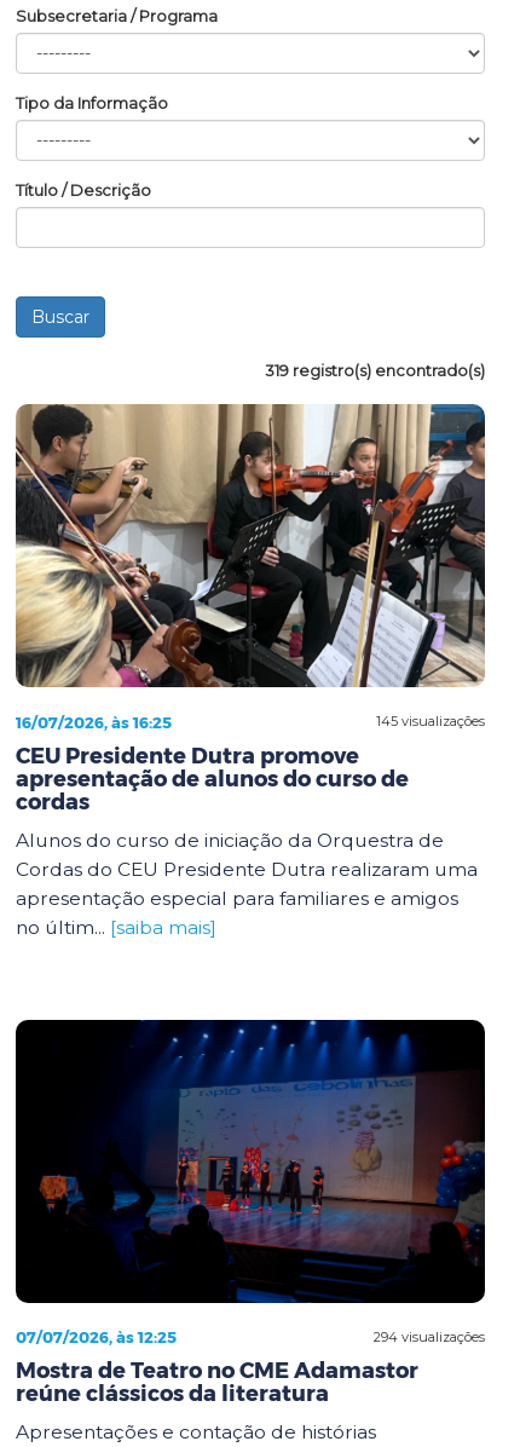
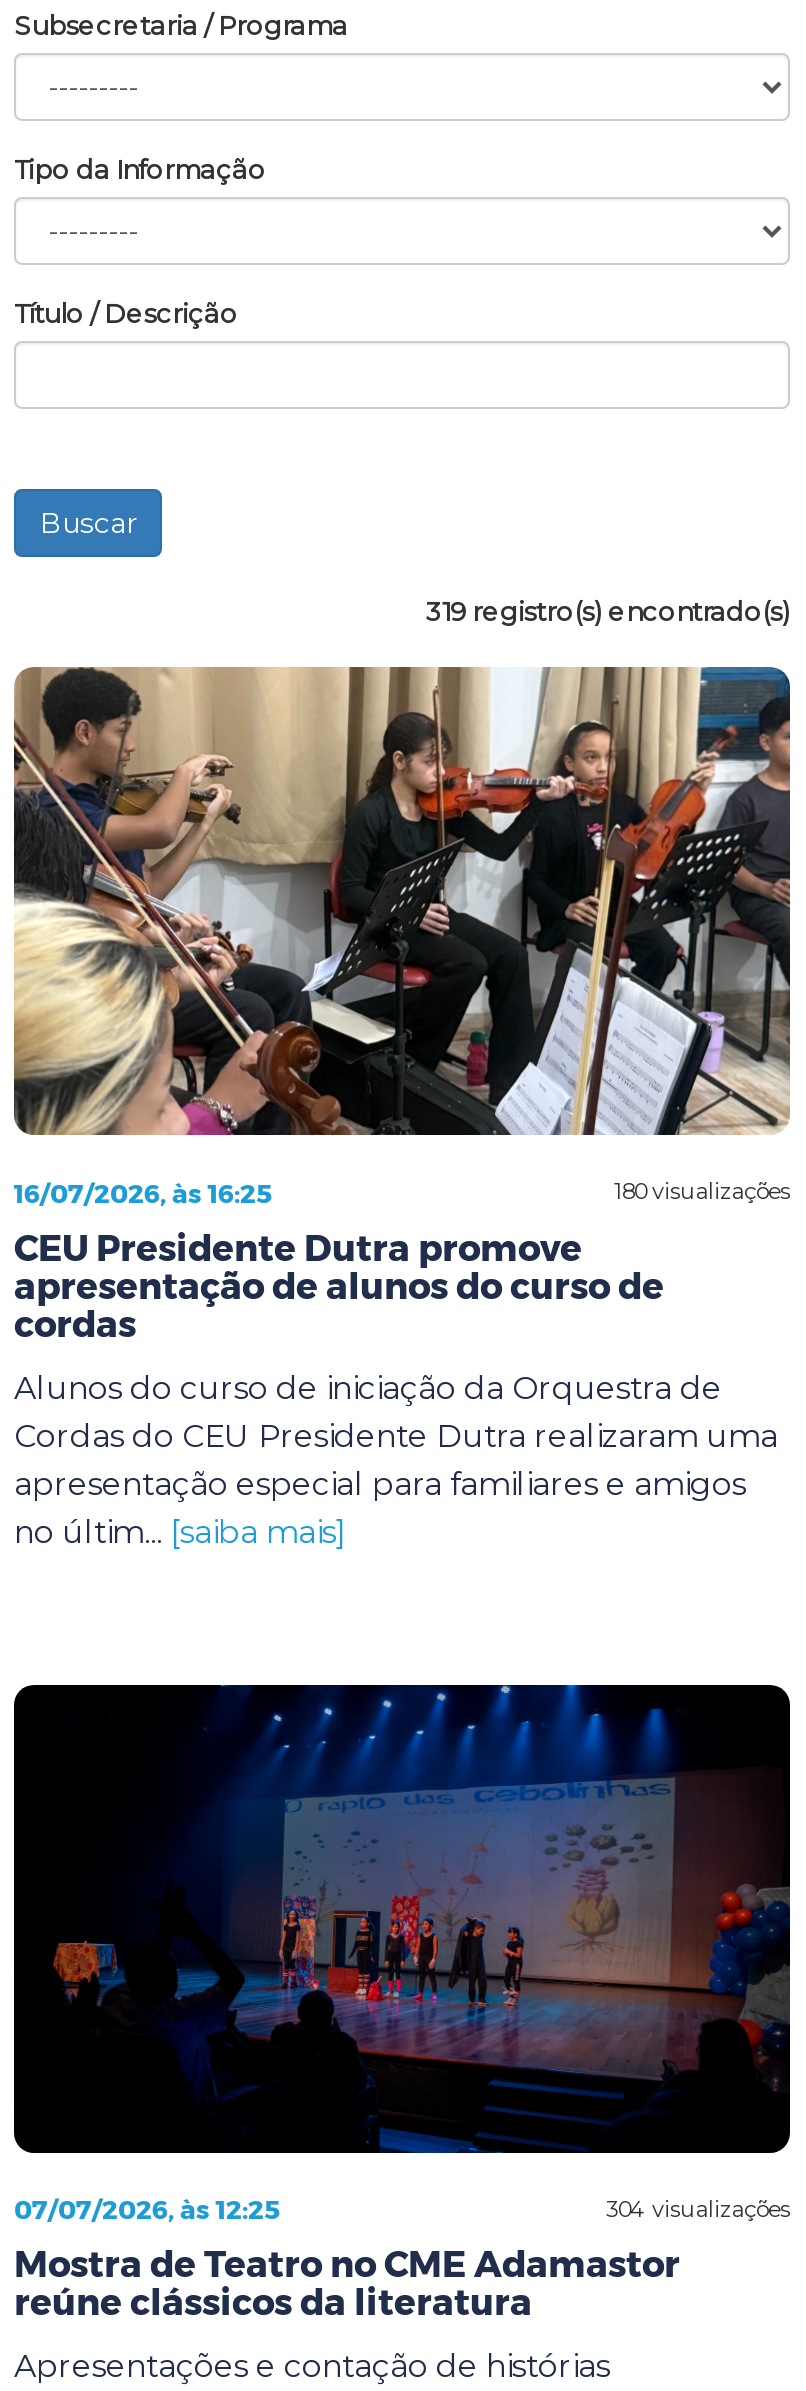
- 145 visualizações
+ 180 visualizações

- 294 visualizações
+ 304 visualizações
